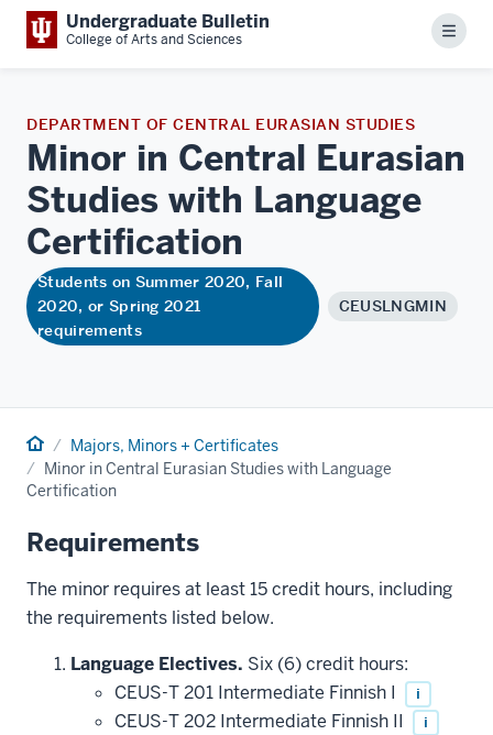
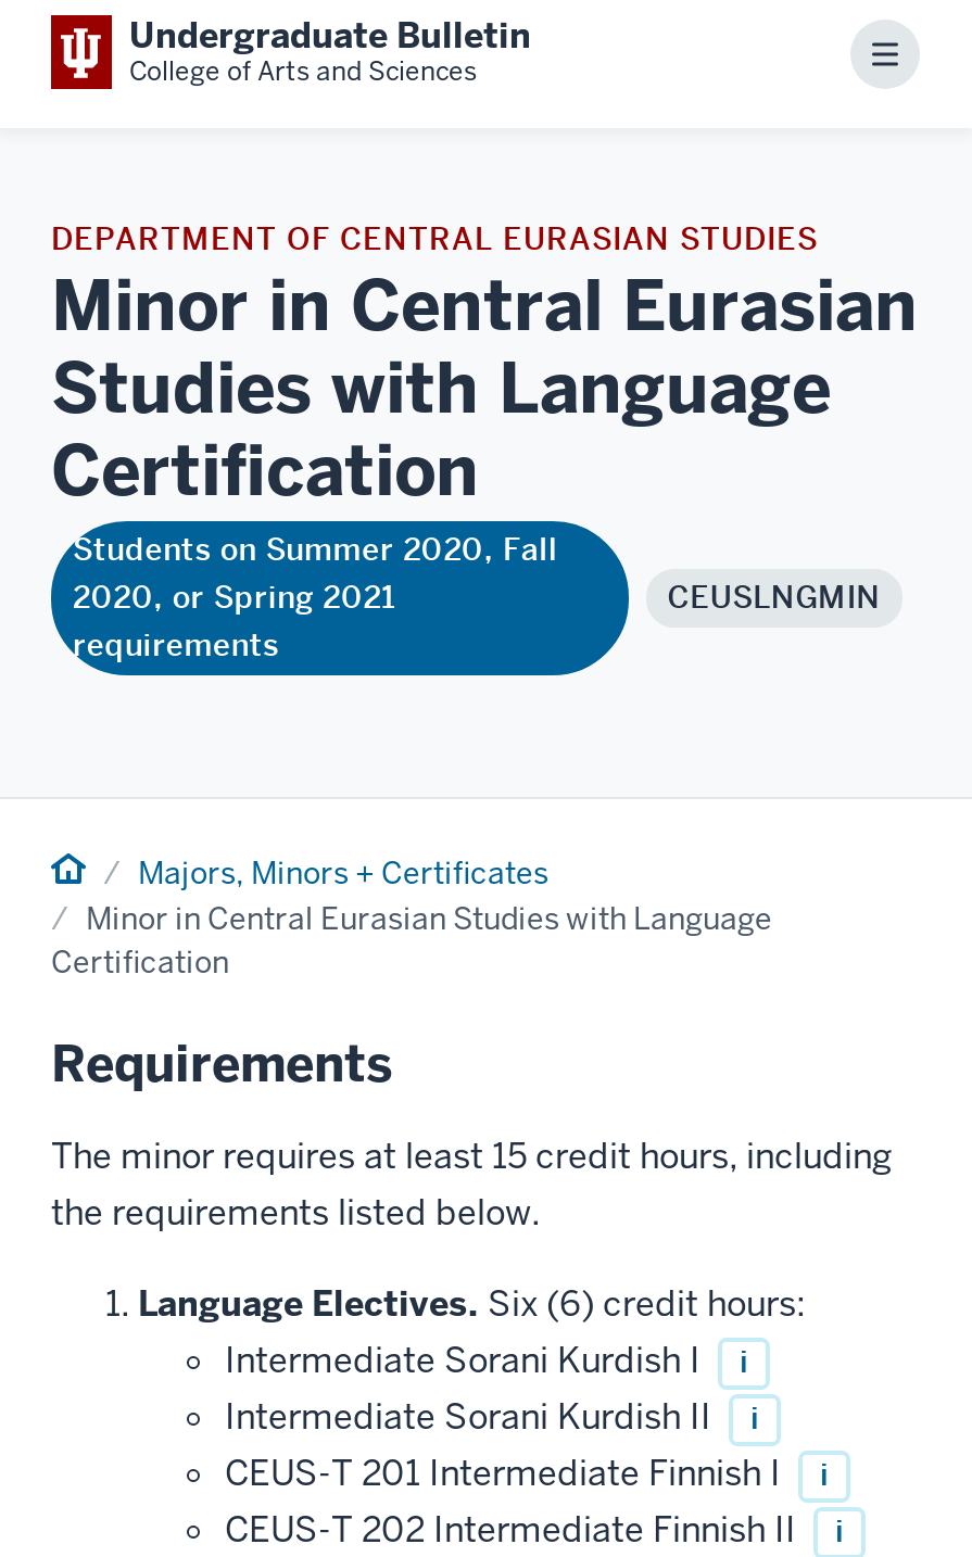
+ Intermediate Sorani Kurdish I
+ i
+ Intermediate Sorani Kurdish II
+ i
